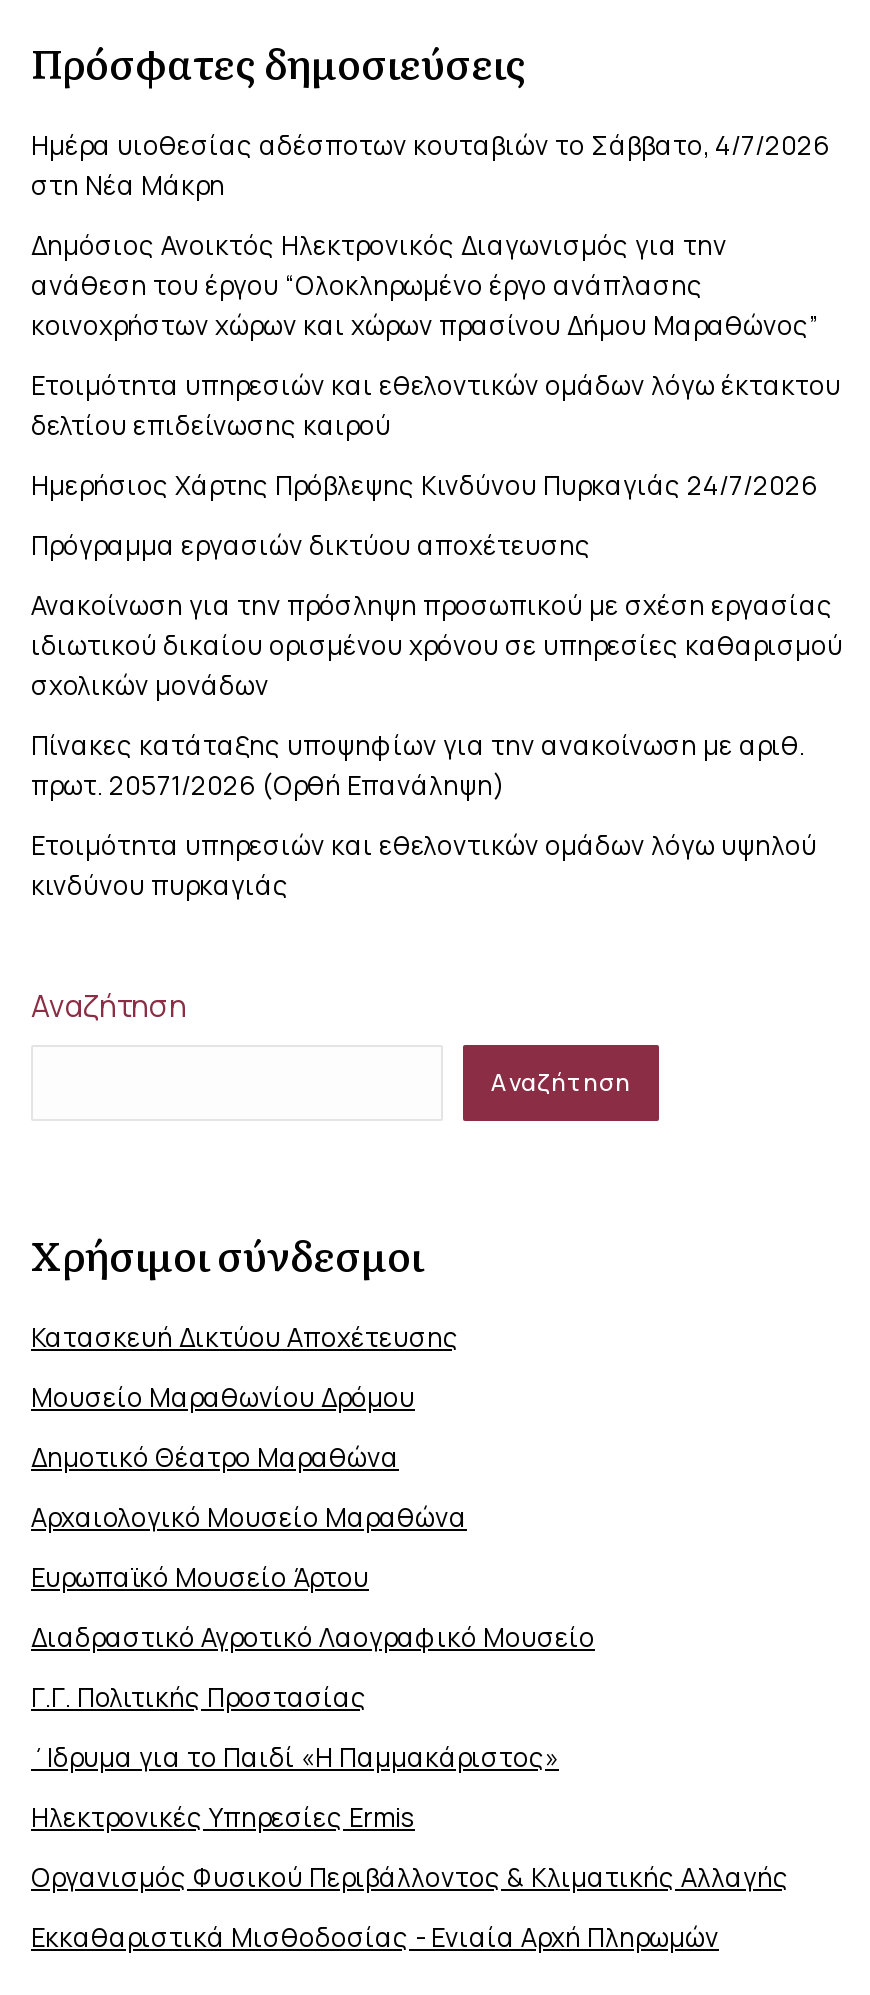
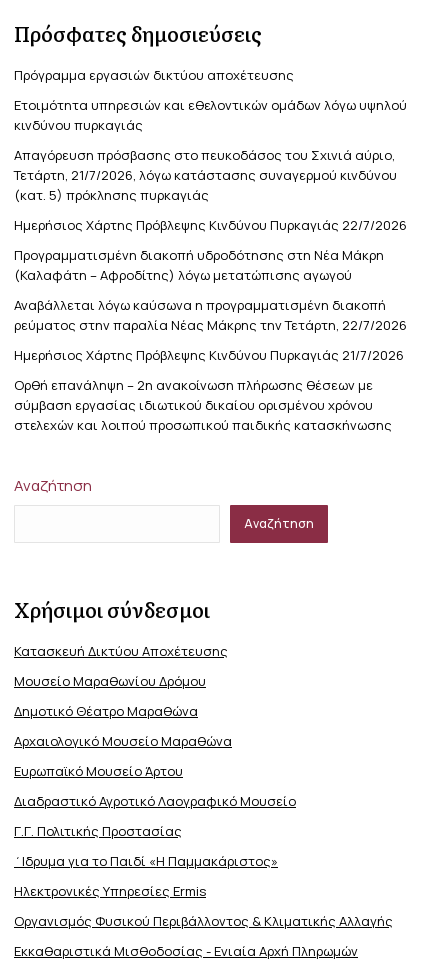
- Ημέρα υιοθεσίας αδέσποτων κουταβιών το Σάββατο, 4/7/2026
- στη Νέα Μάκρη
- Δημόσιος Ανοικτός Ηλεκτρονικός Διαγωνισμός για την
- ανάθεση του έργου “Ολοκληρωμένο έργο ανάπλασης
- κοινοχρήστων χώρων και χώρων πρασίνου Δήμου Μαραθώνος”
- Ετοιμότητα υπηρεσιών και εθελοντικών ομάδων λόγω έκτακτου
- δελτίου επιδείνωσης καιρού
- Ημερήσιος Χάρτης Πρόβλεψης Κινδύνου Πυρκαγιάς 24/7/2026

moved up: Πρόγραμμα εργασιών δικτύου αποχέτευσης

- Ανακοίνωση για την πρόσληψη προσωπικού με σχέση εργασίας
- ιδιωτικού δικαίου ορισμένου χρόνου σε υπηρεσίες καθαρισμού
- σχολικών μονάδων
- Πίνακες κατάταξης υποψηφίων για την ανακοίνωση με αριθ.
- πρωτ. 20571/2026 (Ορθή Επανάληψη)

moved up: Ετοιμότητα υπηρεσιών και εθελοντικών ομάδων λόγω υψηλού | κινδύνου πυρκαγιάς

+ Απαγόρευση πρόσβασης στο πευκοδάσος του Σχινιά αύριο,
+ Τετάρτη, 21/7/2026, λόγω κατάστασης συναγερμού κινδύνου
+ (κατ. 5) πρόκλησης πυρκαγιάς
+ Ημερήσιος Χάρτης Πρόβλεψης Κινδύνου Πυρκαγιάς 22/7/2026
+ Προγραμματισμένη διακοπή υδροδότησης στη Νέα Μάκρη
+ (Καλαφάτη – Αφροδίτης) λόγω μετατώπισης αγωγού
+ Αναβάλλεται λόγω καύσωνα η προγραμματισμένη διακοπή
+ ρεύματος στην παραλία Νέας Μάκρης την Τετάρτη, 22/7/2026
+ Ημερήσιος Χάρτης Πρόβλεψης Κινδύνου Πυρκαγιάς 21/7/2026
+ Ορθή επανάληψη – 2η ανακοίνωση πλήρωσης θέσεων με
+ σύμβαση εργασίας ιδιωτικού δικαίου ορισμένου χρόνου
+ στελεχών και λοιπού προσωπικού παιδικής κατασκήνωσης
